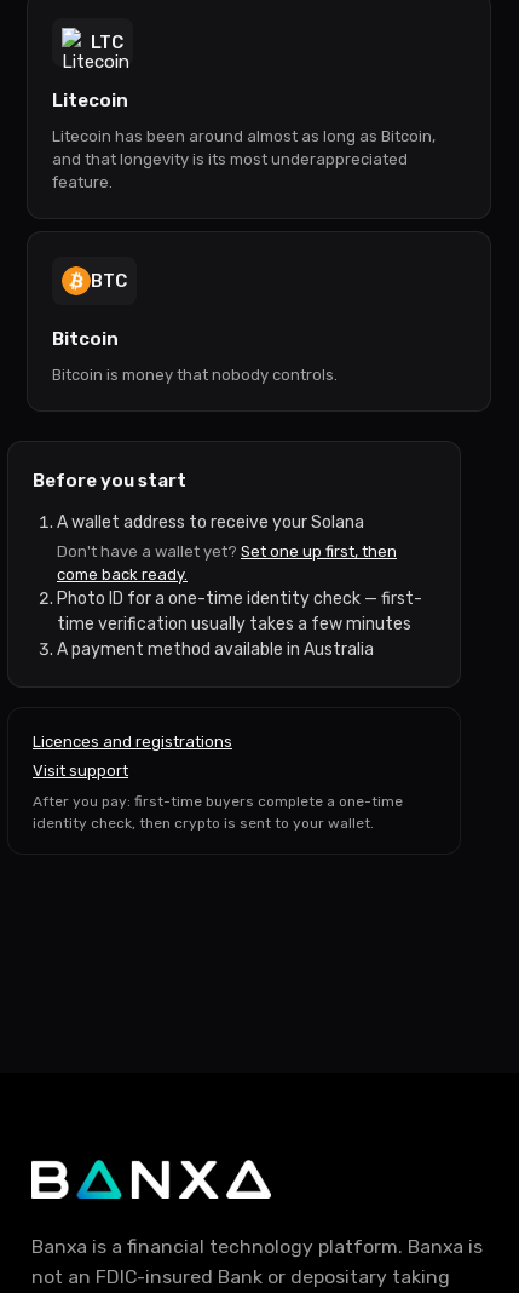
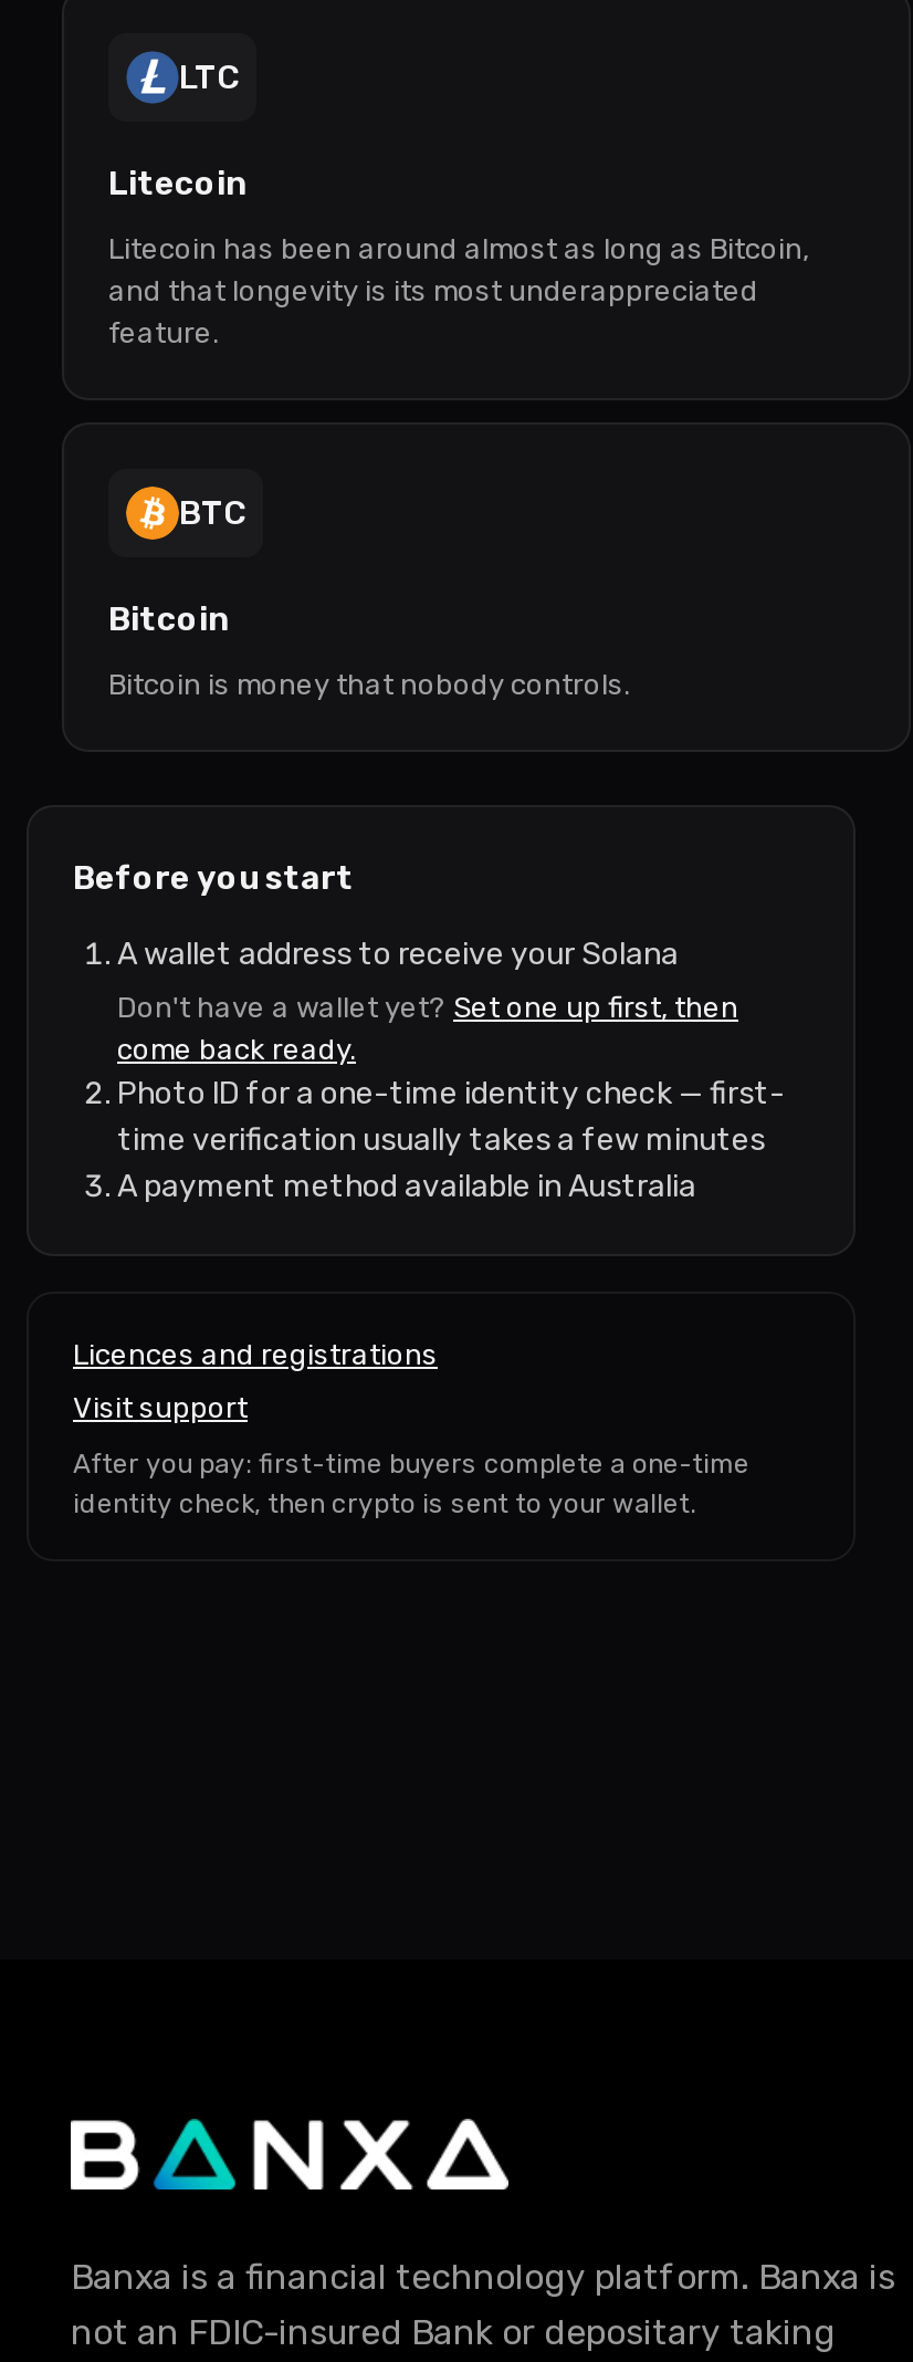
- [image]
+ [image]
